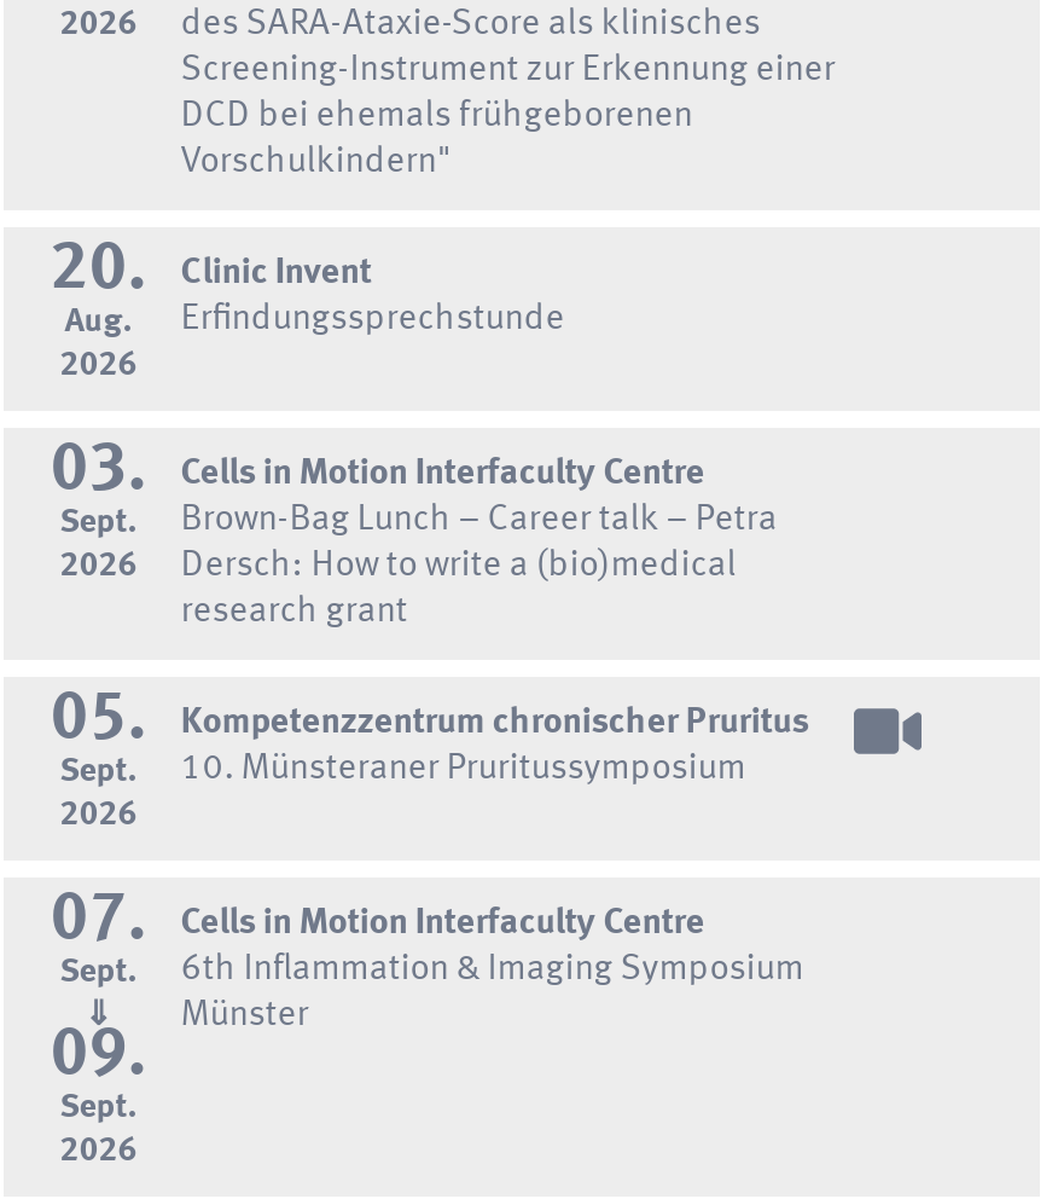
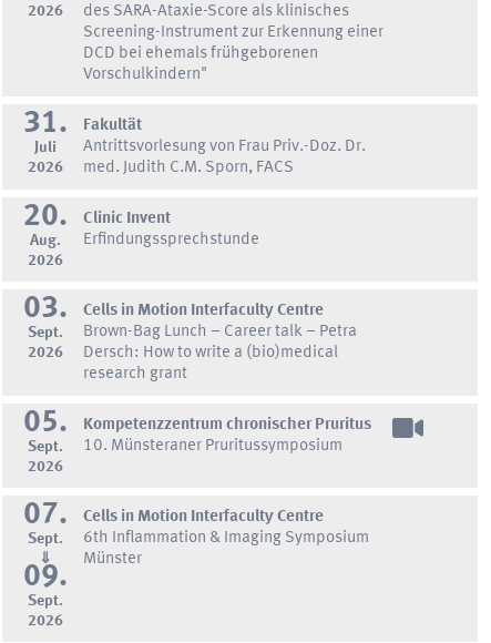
+ 31.
+ Juli
+ 2026

+ Fakultät
+ Antrittsvorlesung von Frau Priv.-Doz. Dr.
+ med. Judith C.M. Sporn, FACS
